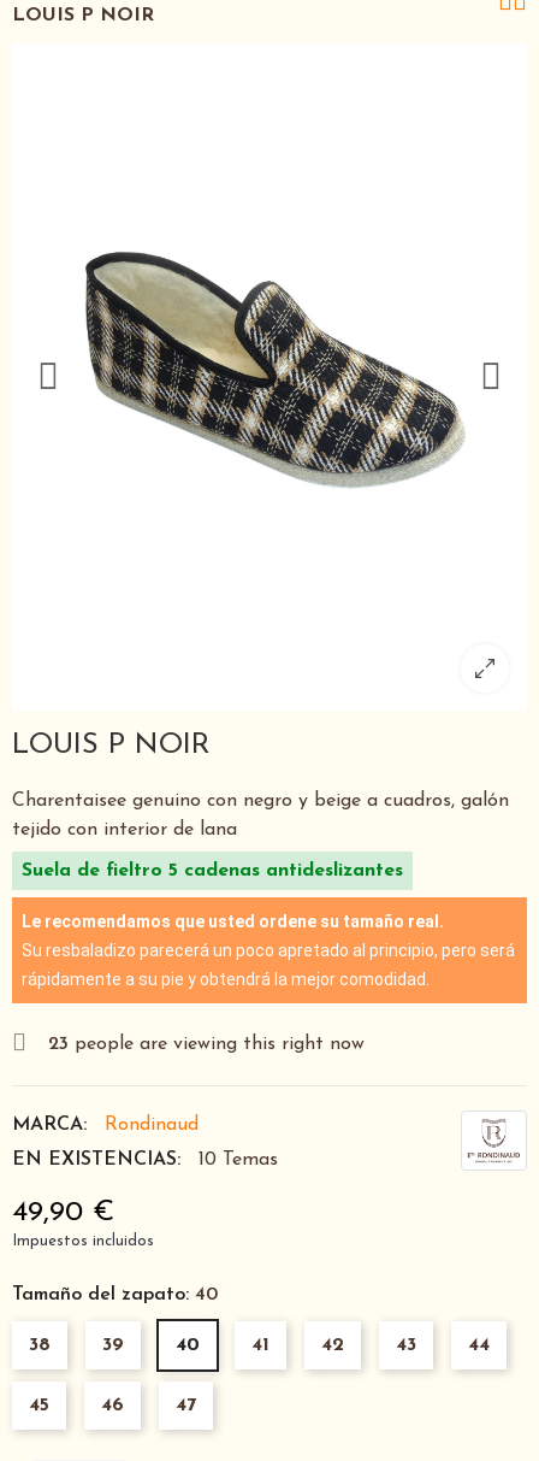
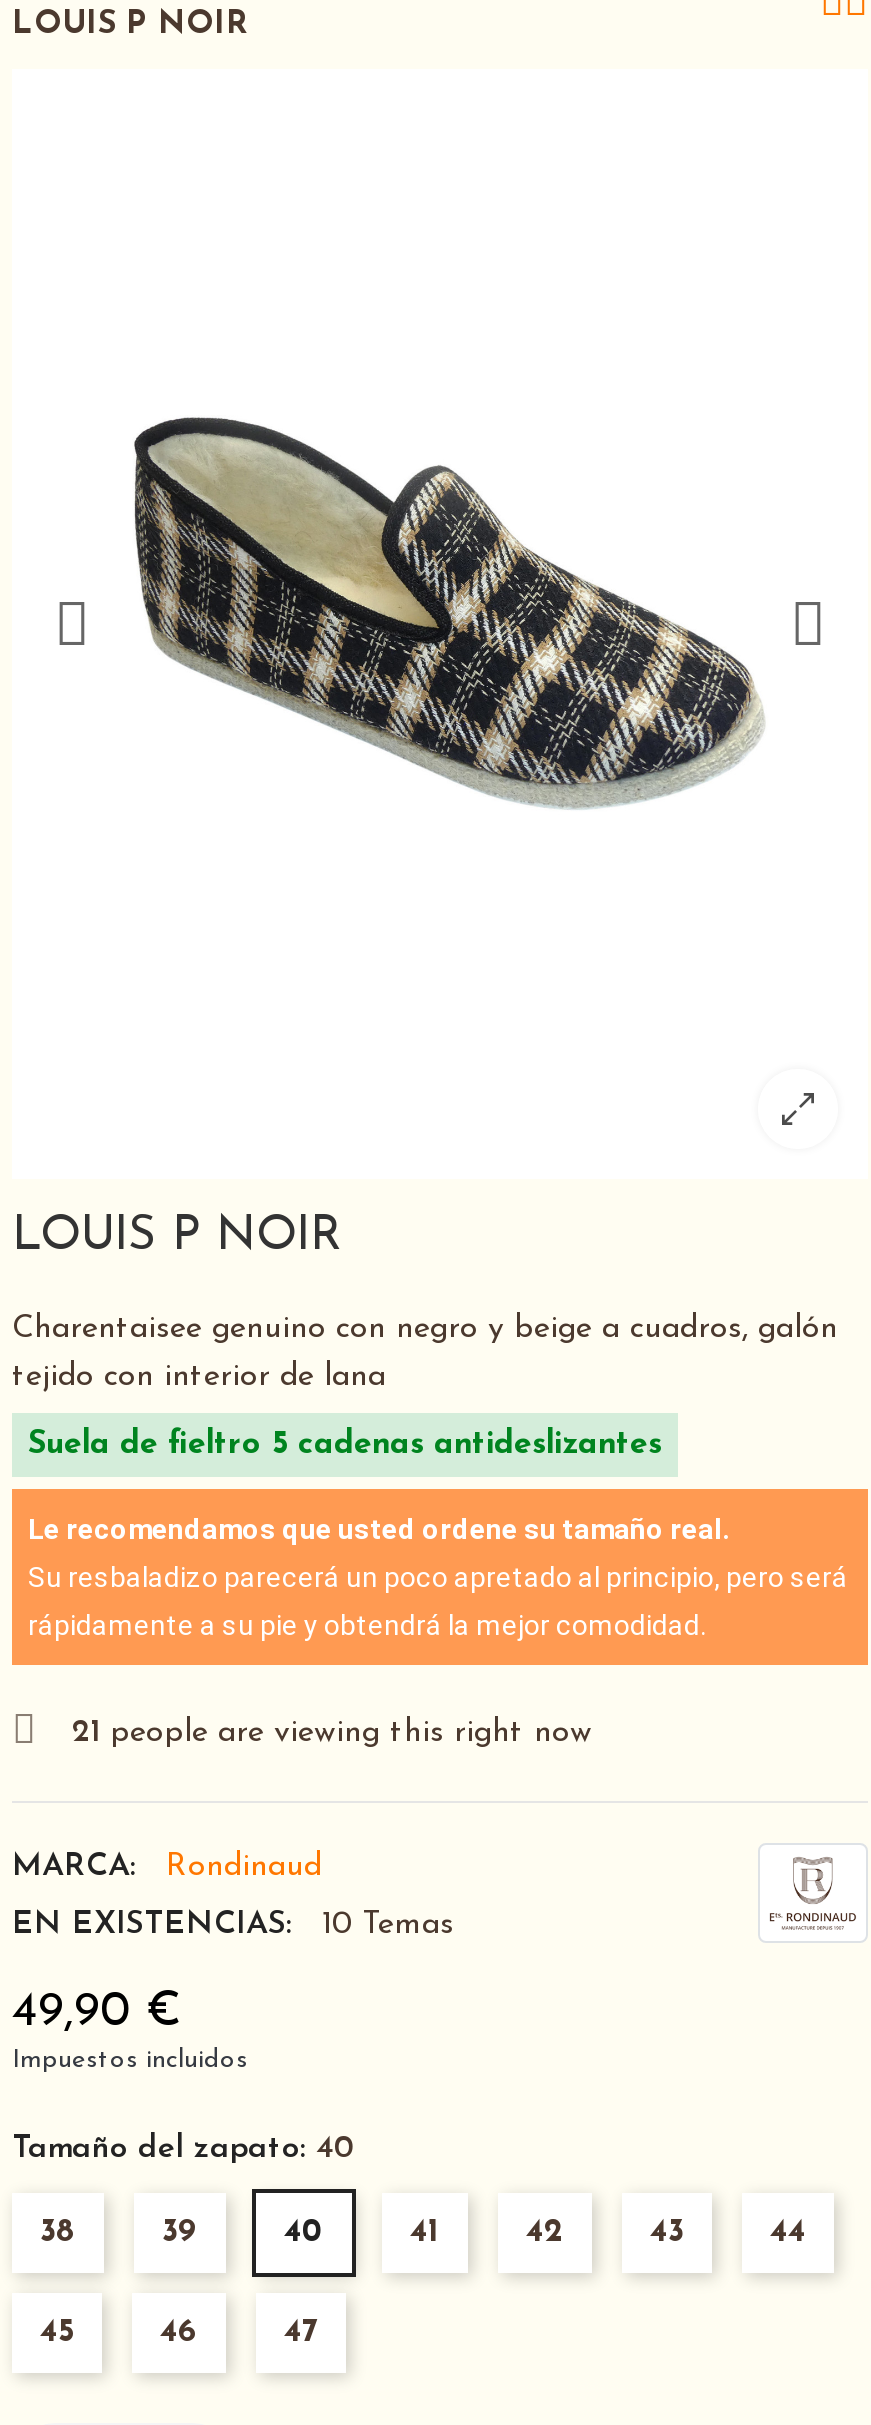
- 23 people are viewing this right now
+ 21 people are viewing this right now
